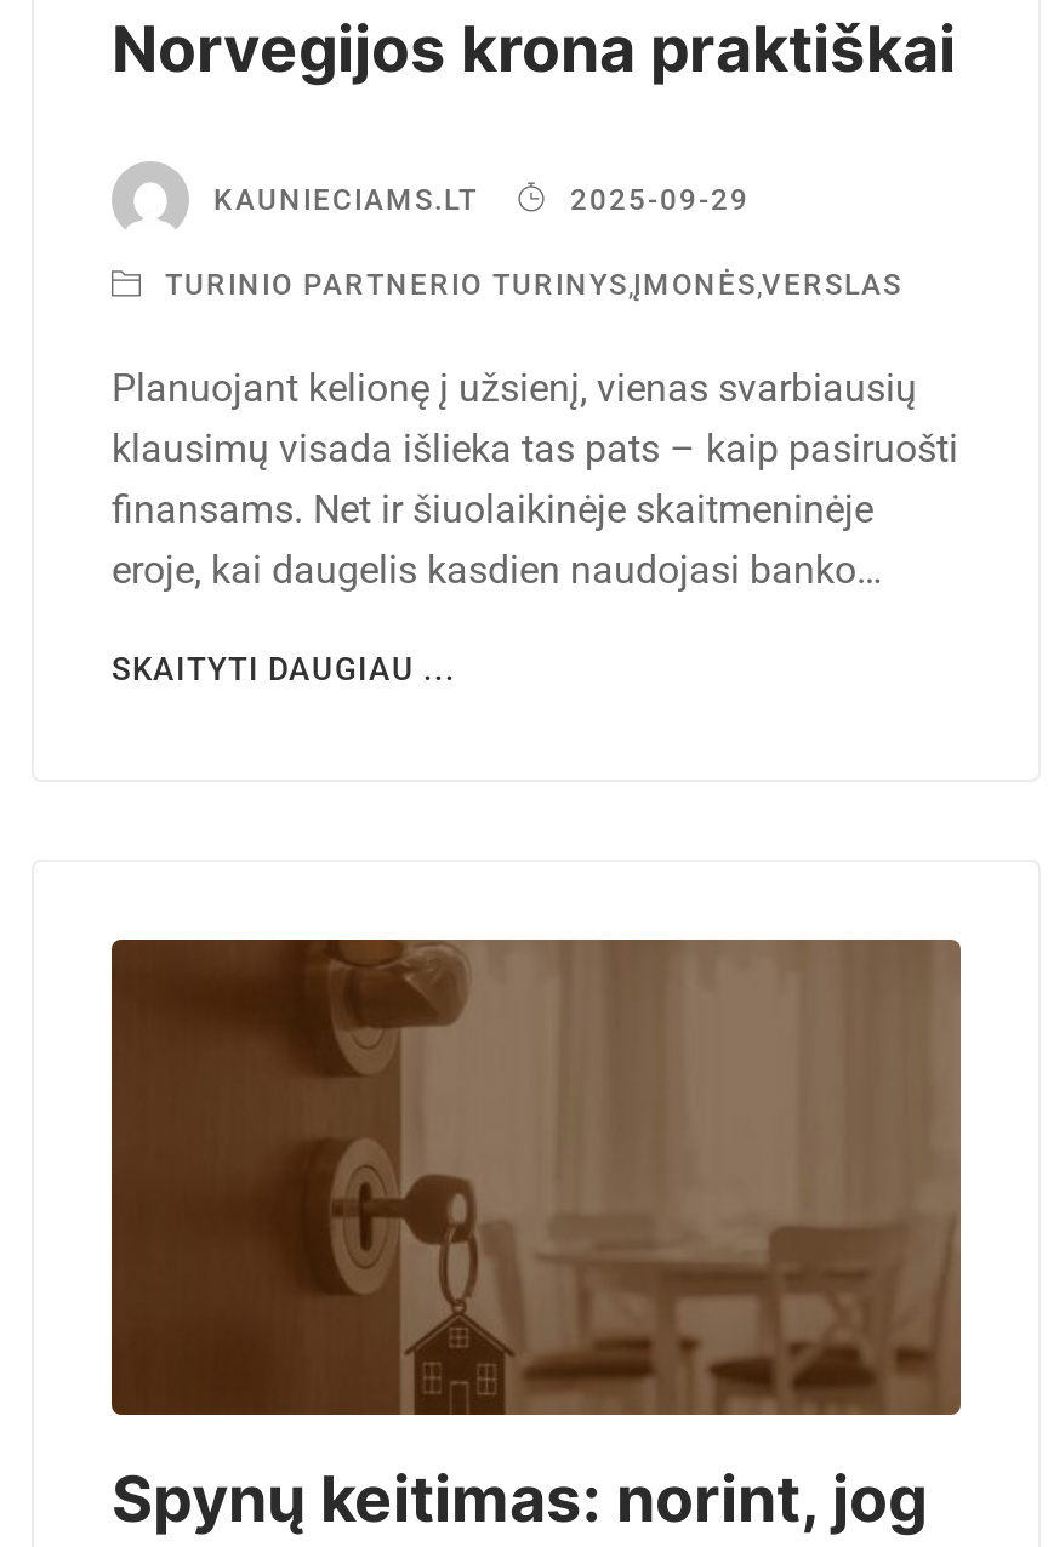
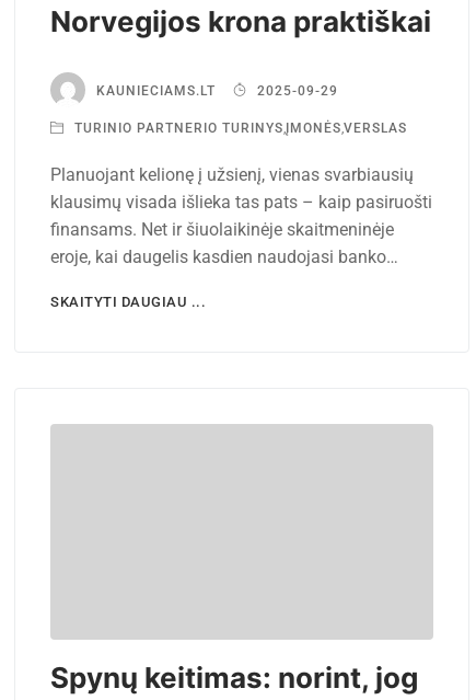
- [image]
